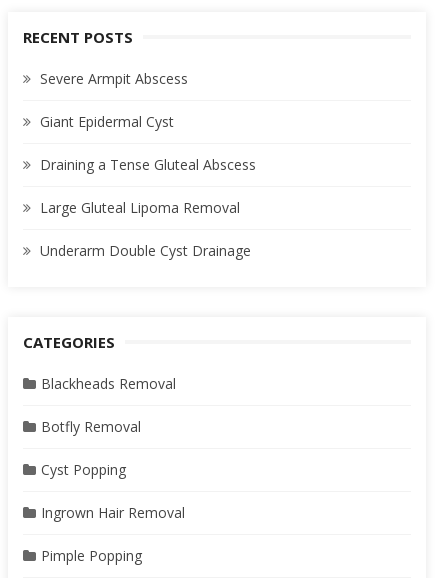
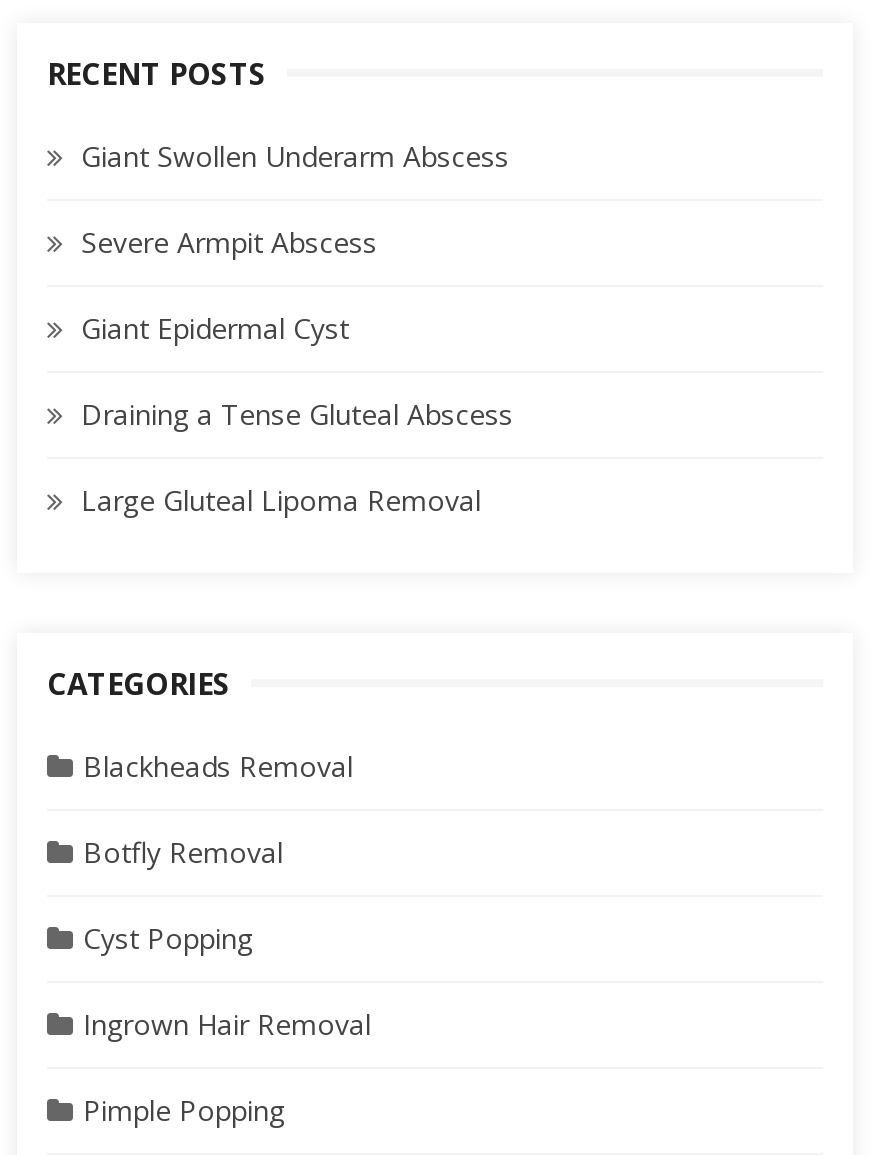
+ Giant Swollen Underarm Abscess

moved down: Severe Armpit Abscess | Giant Epidermal Cyst | Draining a Tense Gluteal Abscess | Large Gluteal Lipoma Removal

- Underarm Double Cyst Drainage
